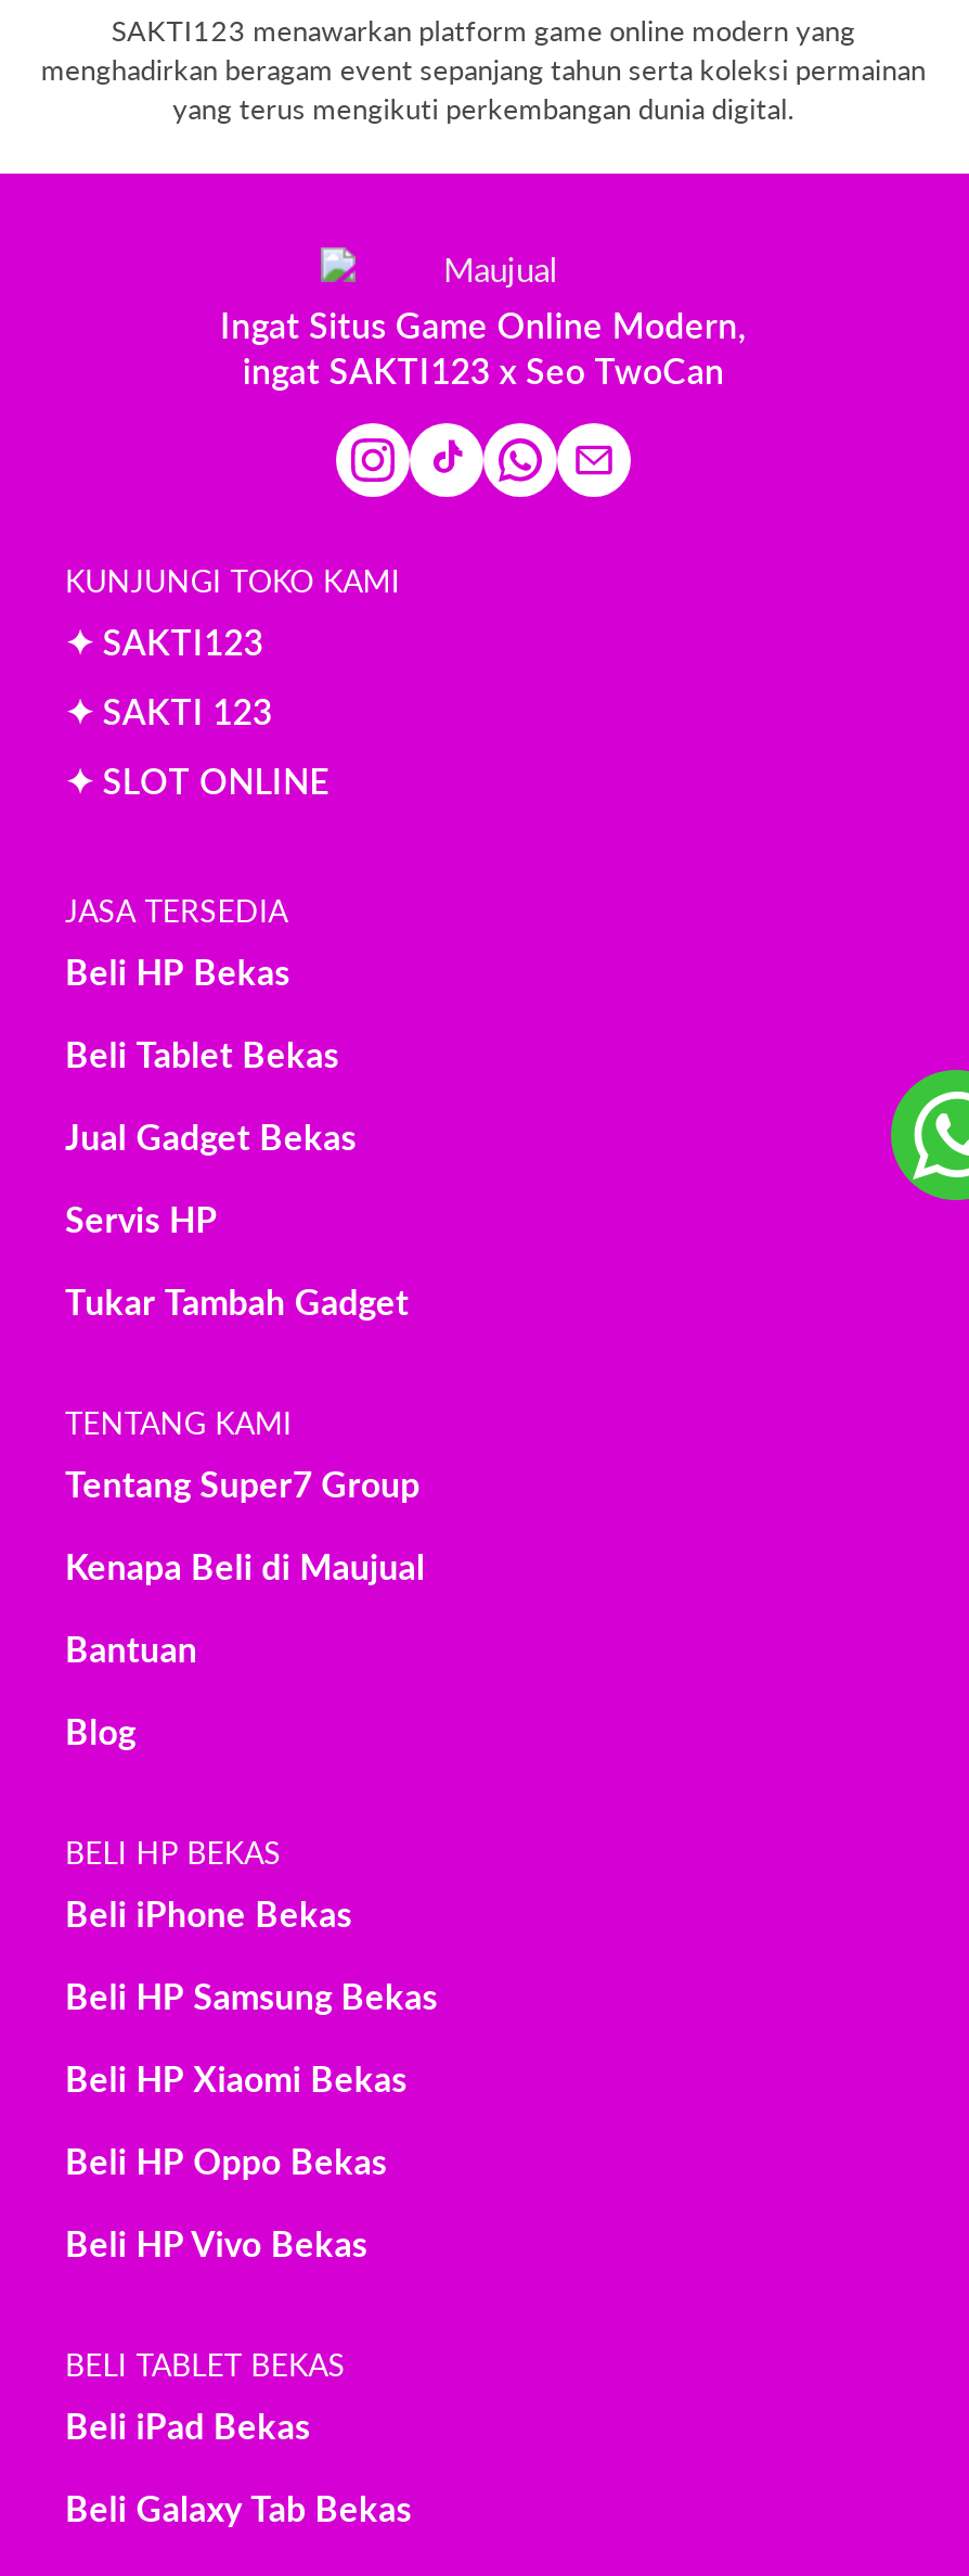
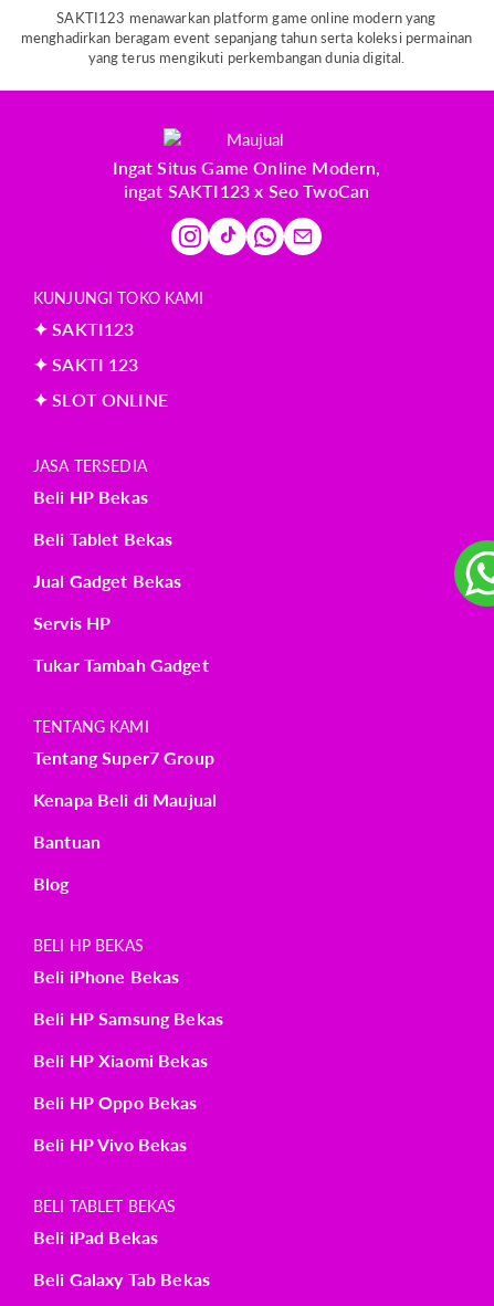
- [image]
+ [image]
